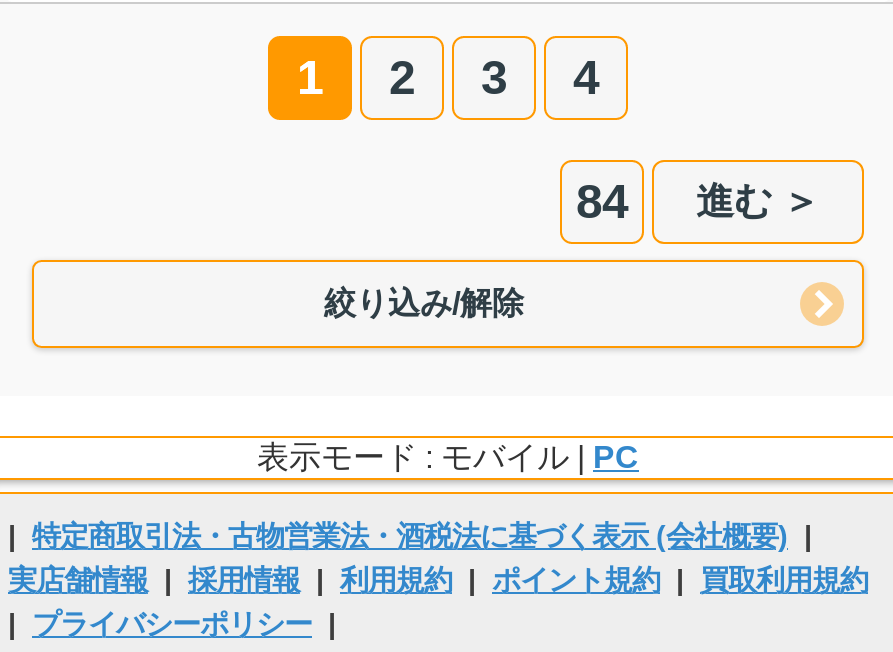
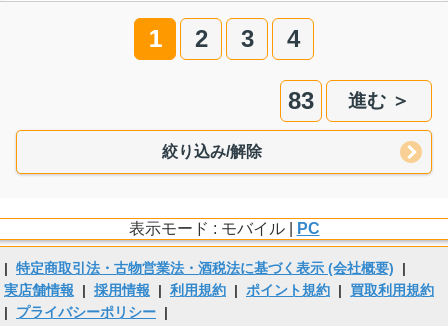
- 84 進む ＞
+ 83 進む ＞
